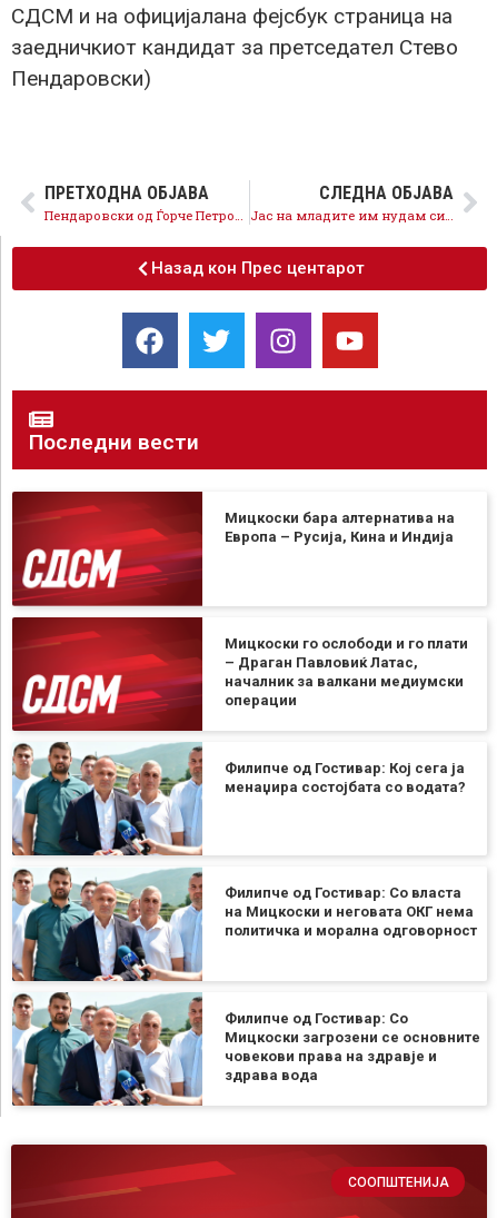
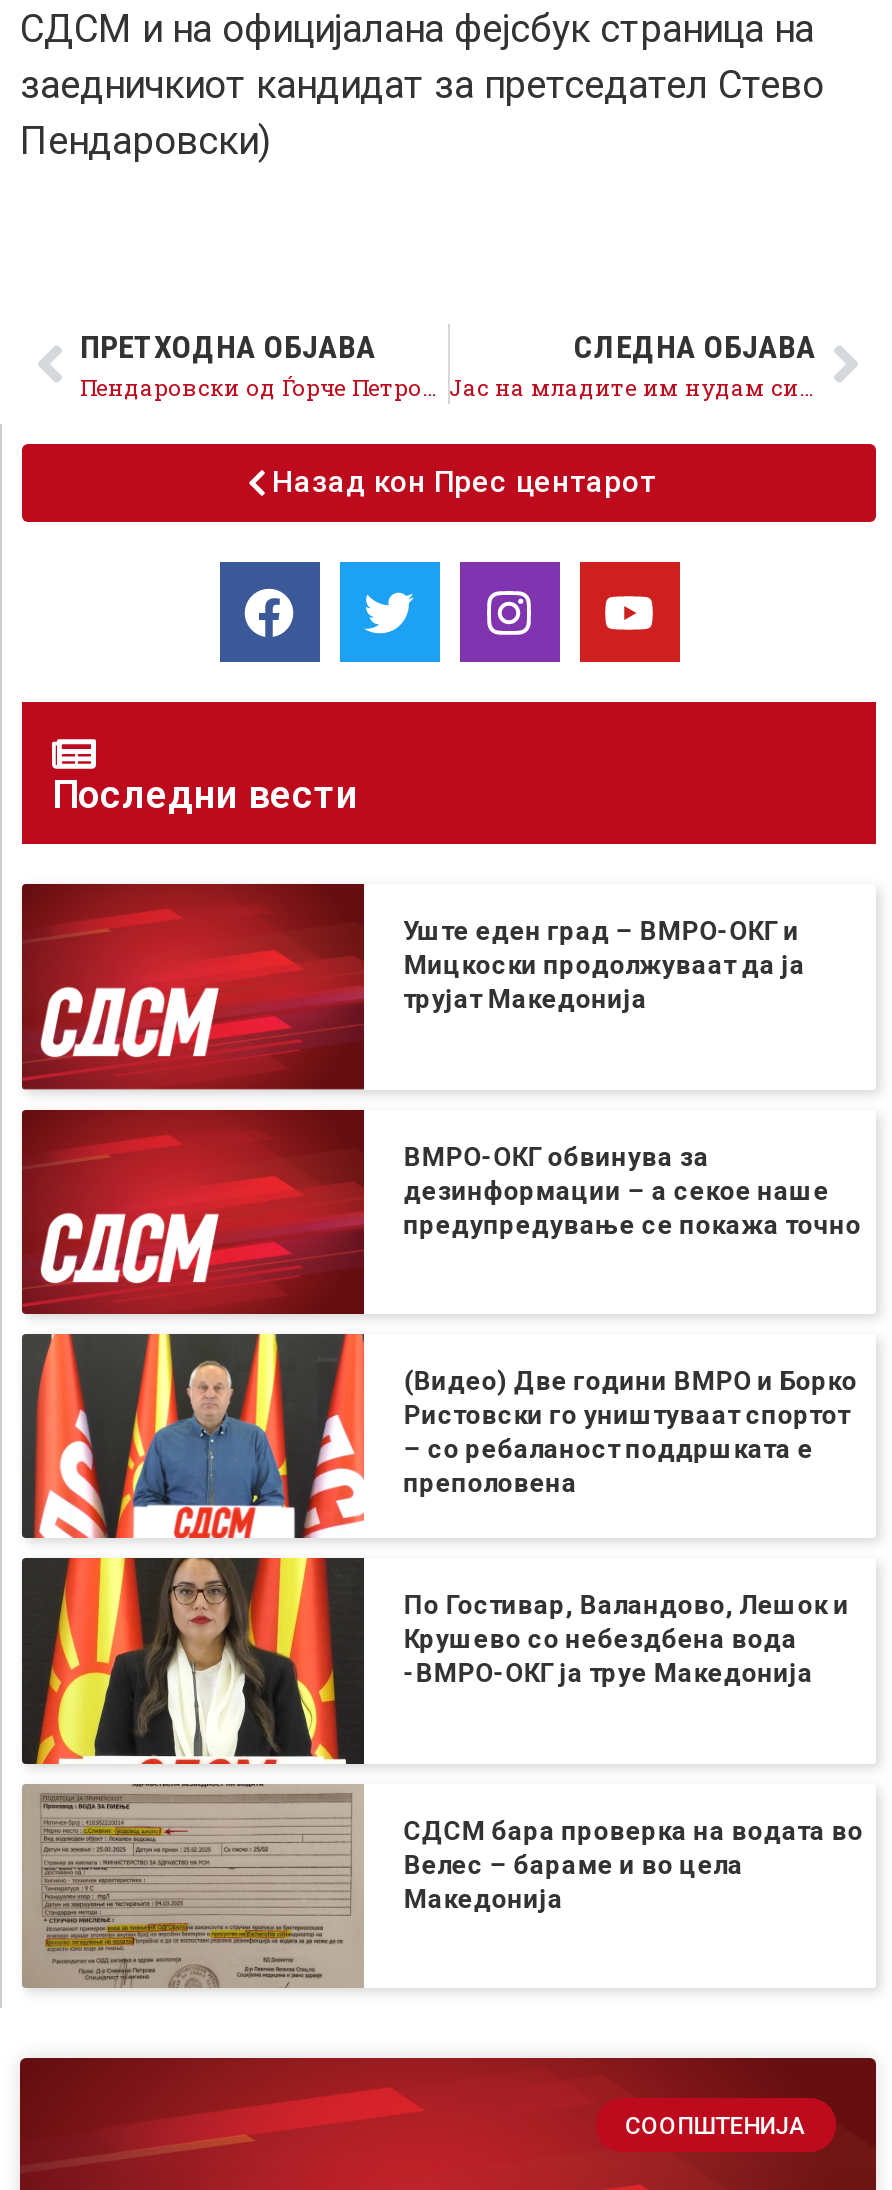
- Мицкоски бара алтернатива на
- Европа – Русија, Кина и Индија
+ Уште еден град – ВМРО-ОКГ и
+ Мицкоски продолжуваат да ја
+ трујат Македонија

- Мицкоски го ослободи и го плати
- – Драган Павловиќ Латас,
- началник за валкани медиумски
- операции
+ ВМРО-ОКГ обвинува за
+ дезинформации – а секое наше
+ предупредување се покажа точно

- [image]
- Филипче од Гостивар: Кој сега ја
- менаџира состојбата со водата?
+ [image]
+ (Видео) Две години ВМРО и Борко
+ Ристовски го уништуваат спортот
+ – со ребаланост поддршката е
+ преполовена

- [image]
- Филипче од Гостивар: Со власта
- на Мицкоски и неговата ОКГ нема
- политичка и морална одговорност
+ [image]
+ По Гостивар, Валандово, Лешок и
+ Крушево со небездбена вода
+ -ВМРО-ОКГ ја труе Македонија

- [image]
- Филипче од Гостивар: Со
- Мицкоски загрозени се основните
- човекови права на здравје и
- здрава вода
+ [image]
+ СДСМ бара проверка на водата во
+ Велес – бараме и во цела
+ Македонија
